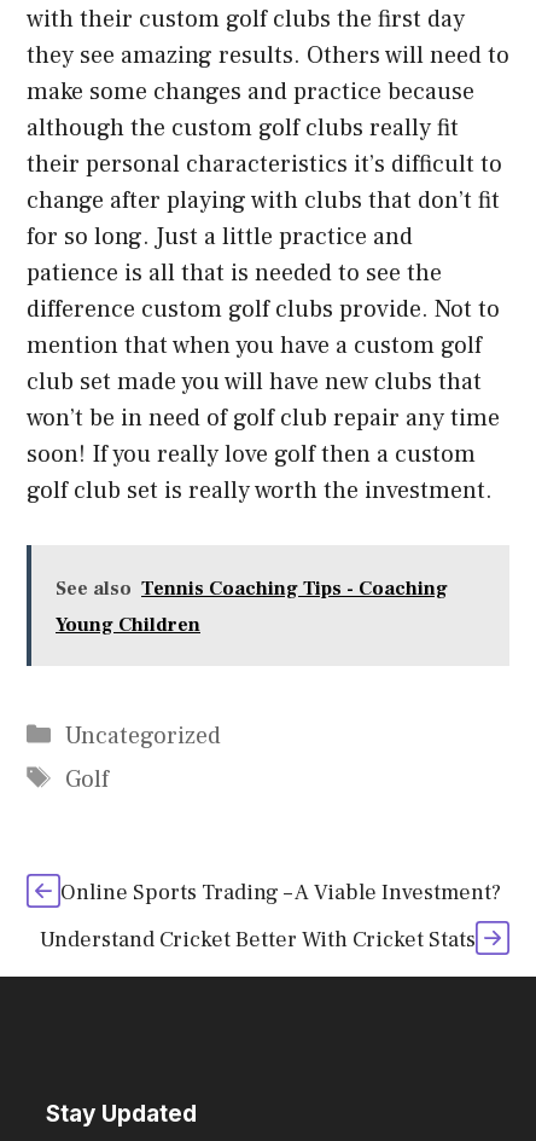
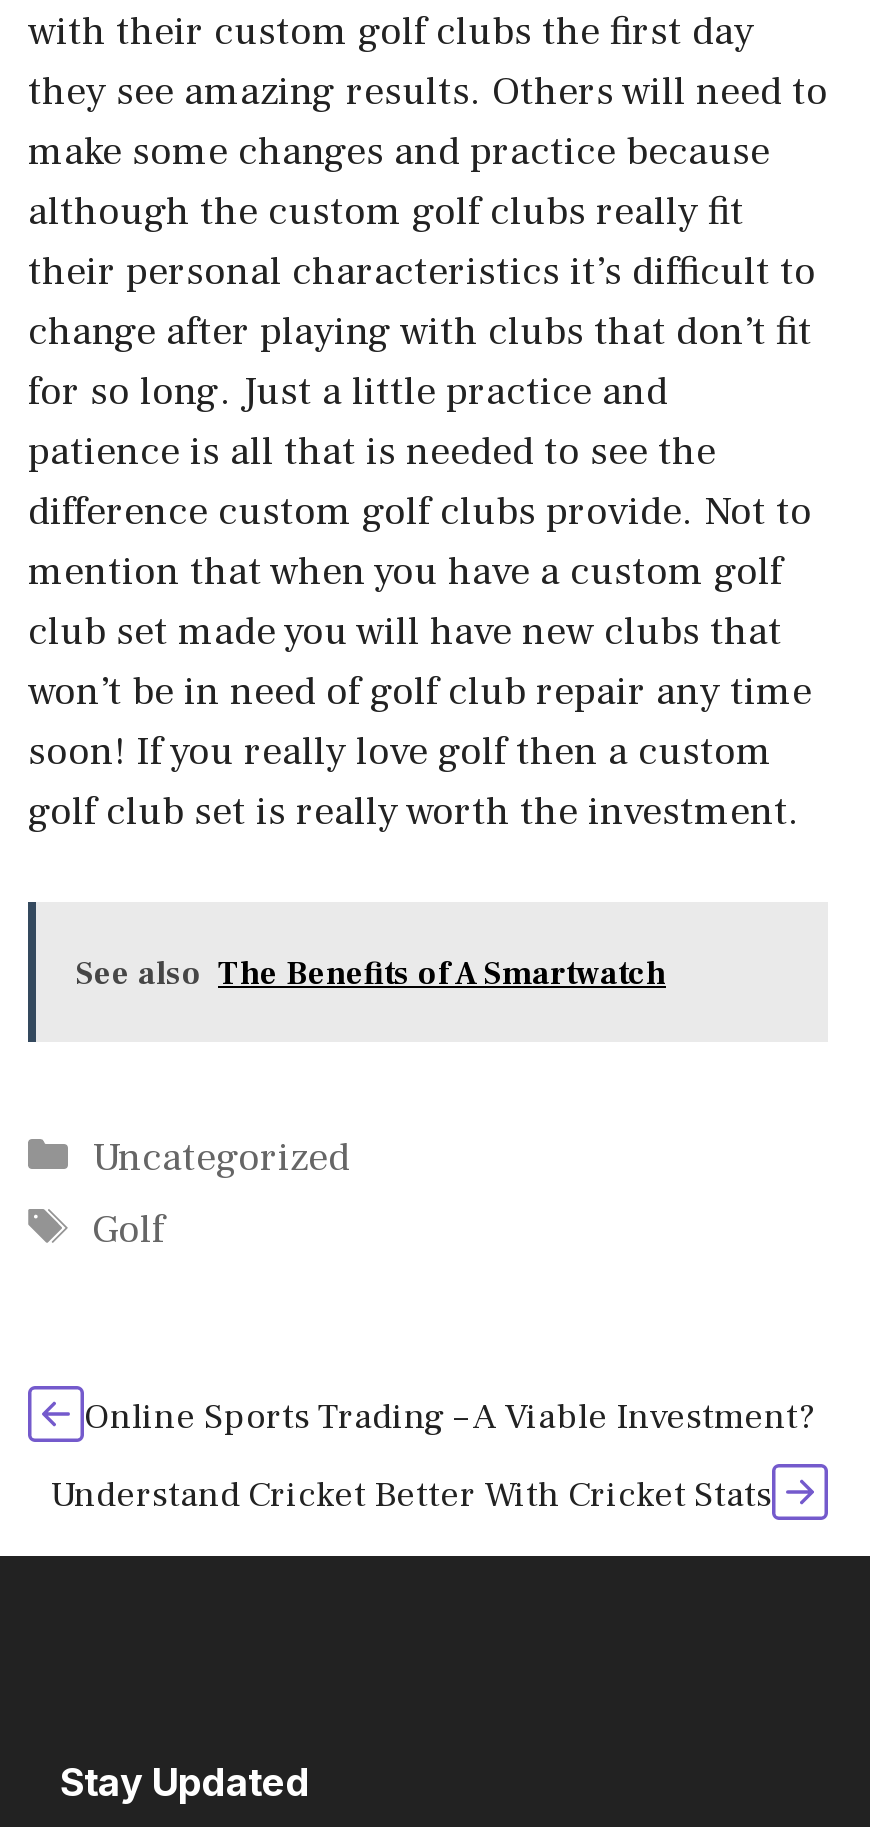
- See also Tennis Coaching Tips - Coaching
- Young Children
+ See also The Benefits of A Smartwatch
